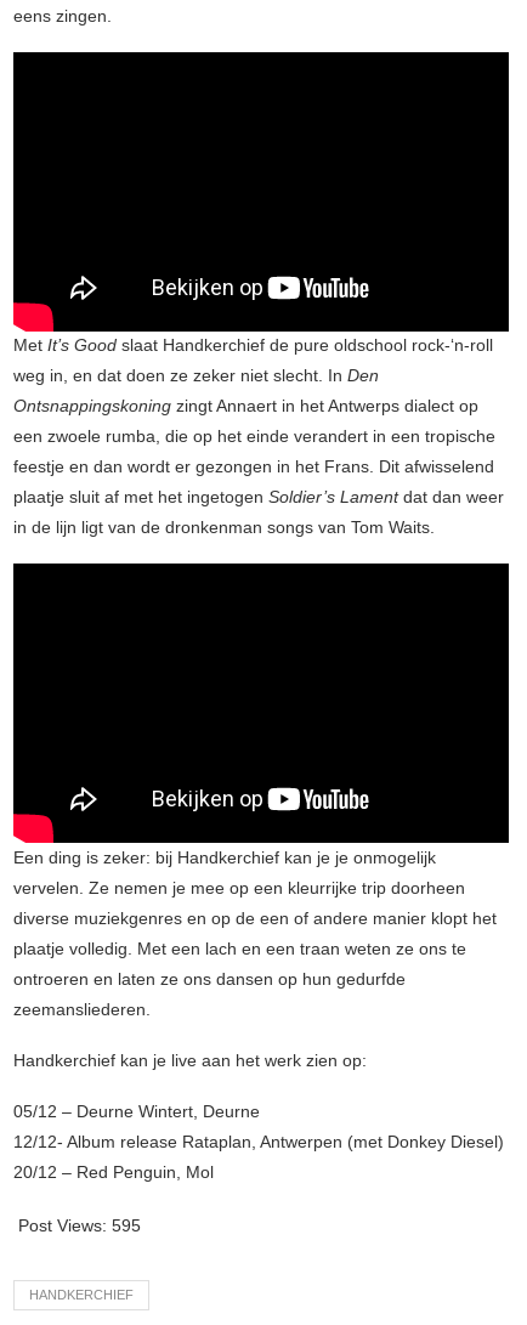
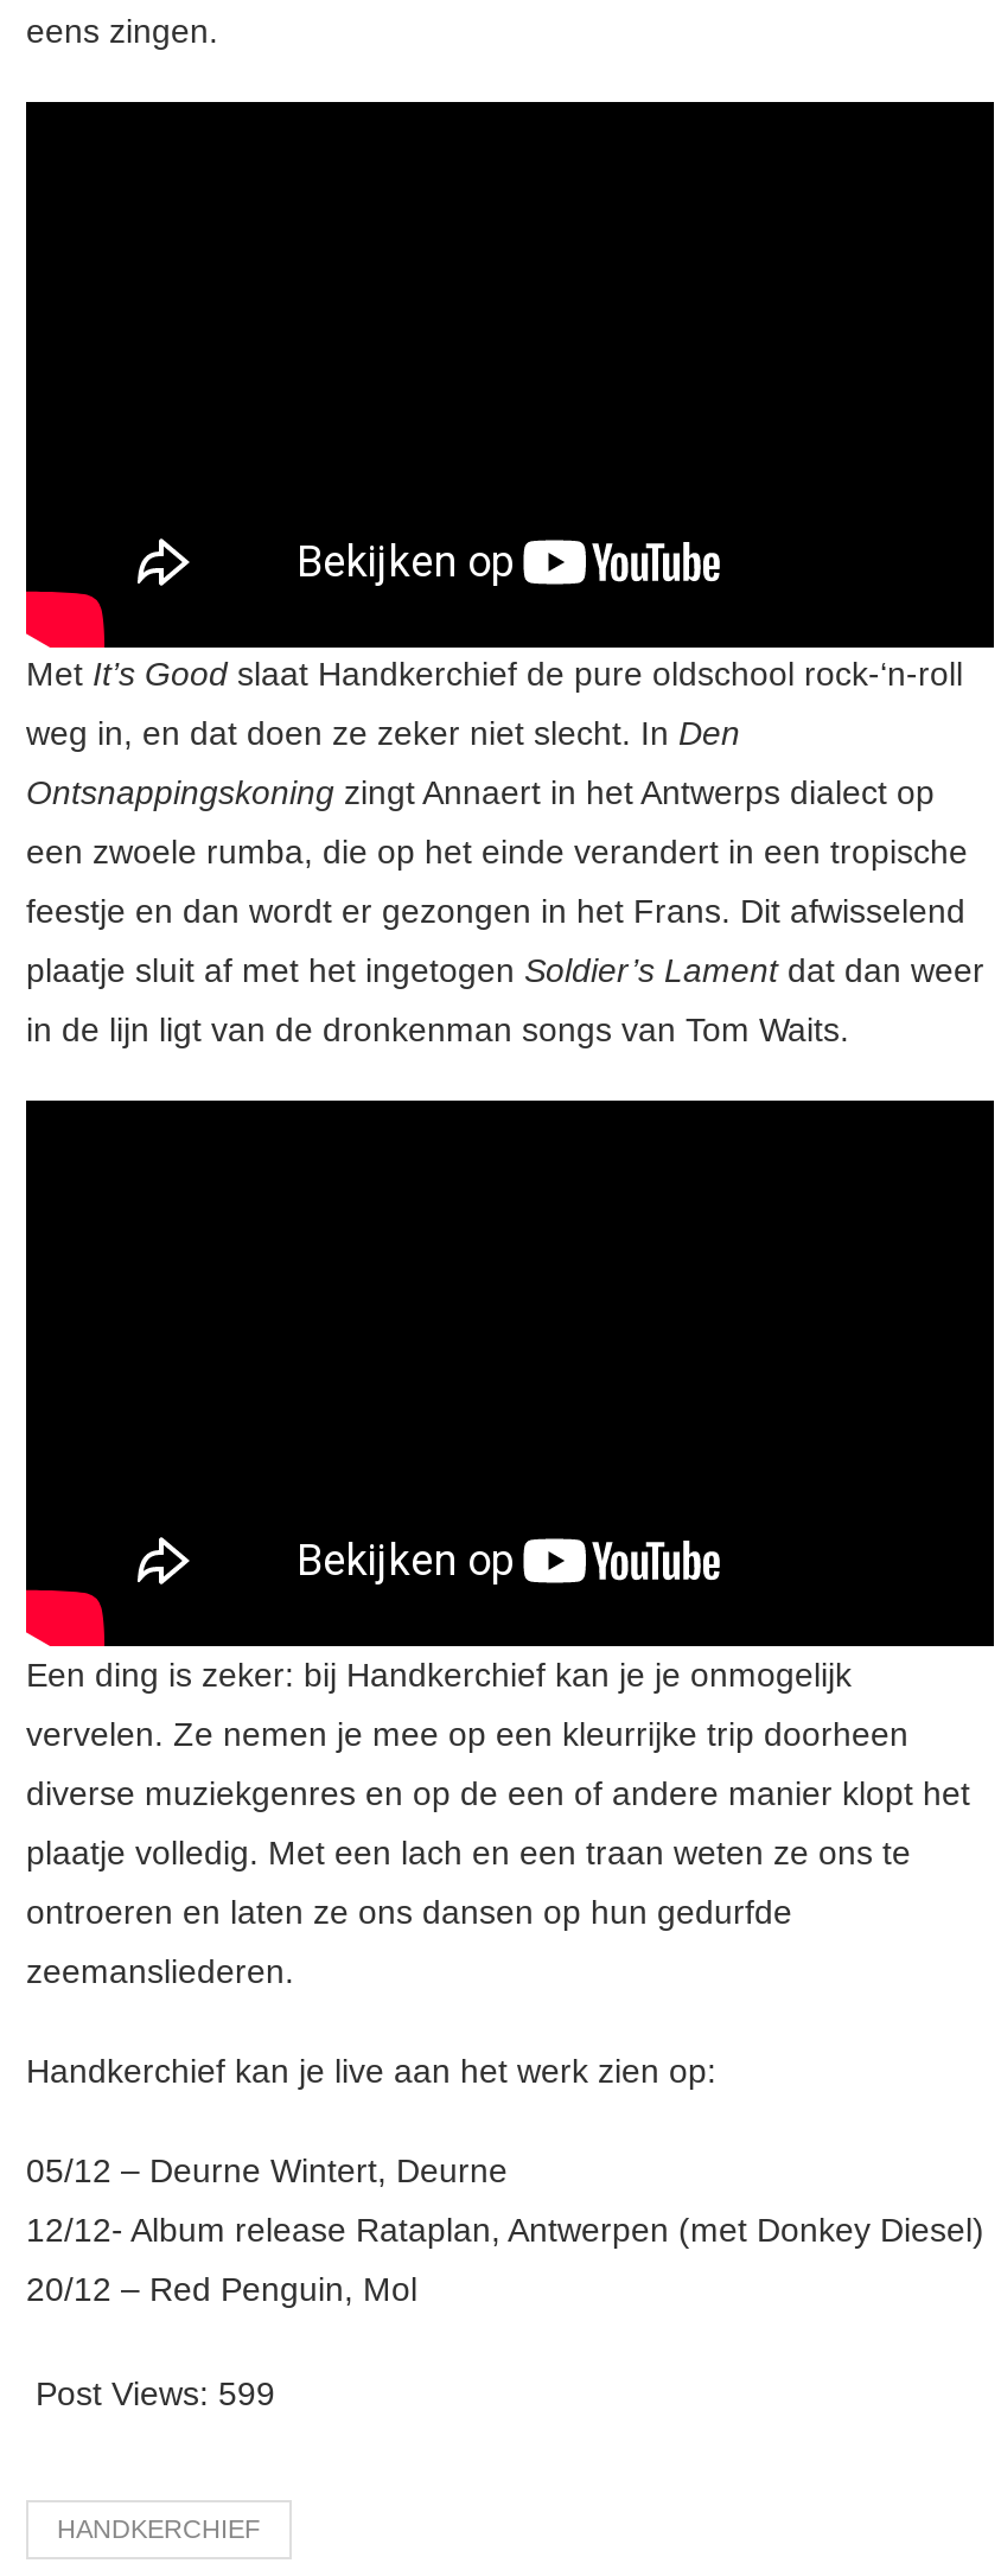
- Post Views: 595
+ Post Views: 599
